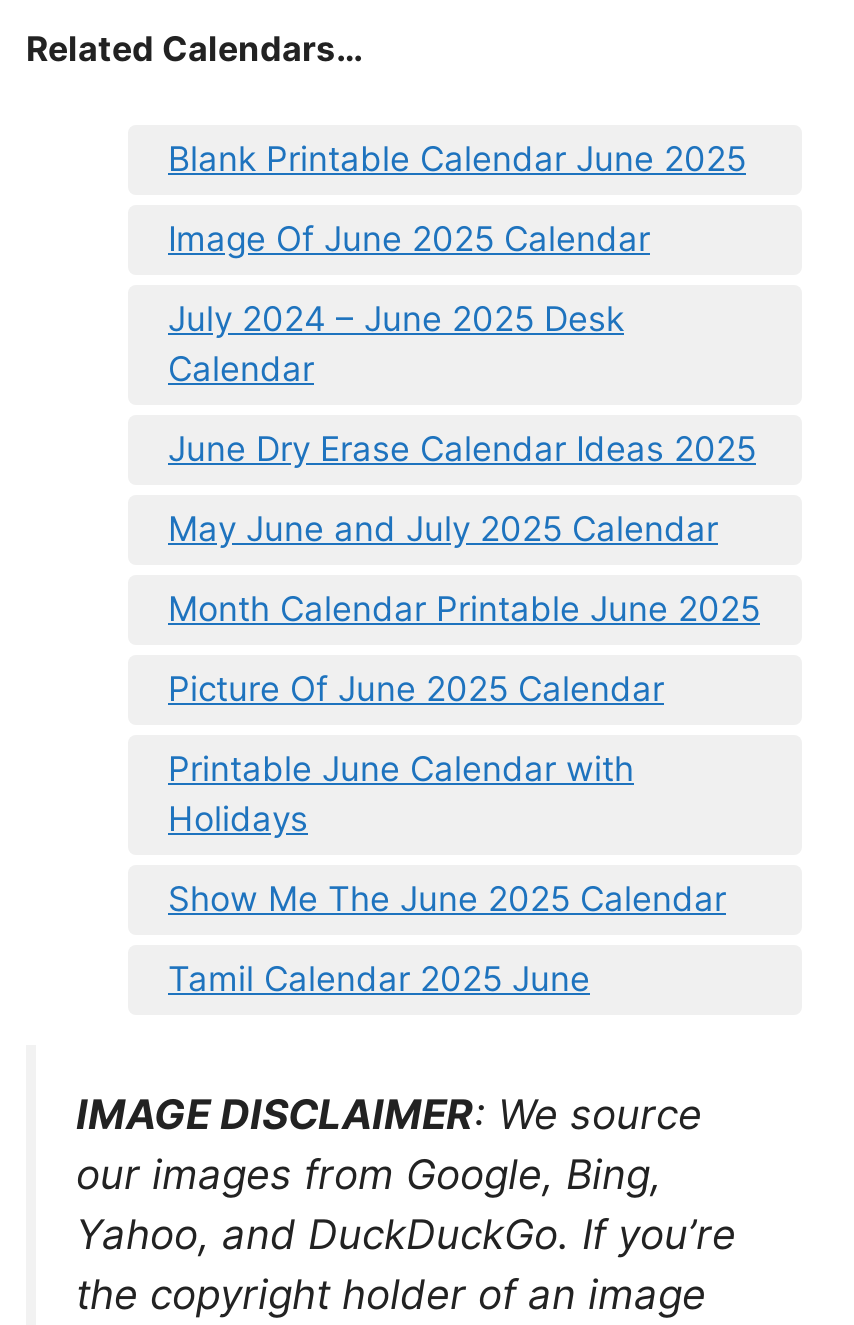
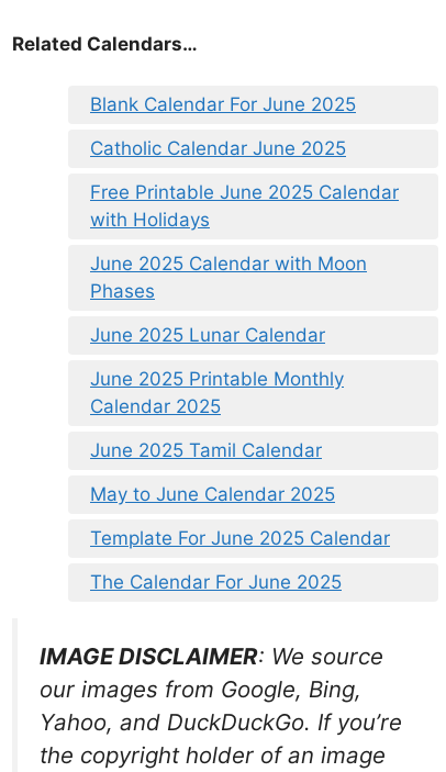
- Blank Printable Calendar June 2025
+ Blank Calendar For June 2025

- Image Of June 2025 Calendar
+ Catholic Calendar June 2025

- July 2024 – June 2025 Desk
- Calendar
+ Free Printable June 2025 Calendar
+ with Holidays

- June Dry Erase Calendar Ideas 2025
+ June 2025 Calendar with Moon
+ Phases

- May June and July 2025 Calendar
+ June 2025 Lunar Calendar

- Month Calendar Printable June 2025
+ June 2025 Printable Monthly
+ Calendar 2025

- Picture Of June 2025 Calendar
+ June 2025 Tamil Calendar

- Printable June Calendar with
- Holidays
+ May to June Calendar 2025

- Show Me The June 2025 Calendar
+ Template For June 2025 Calendar

- Tamil Calendar 2025 June
+ The Calendar For June 2025
